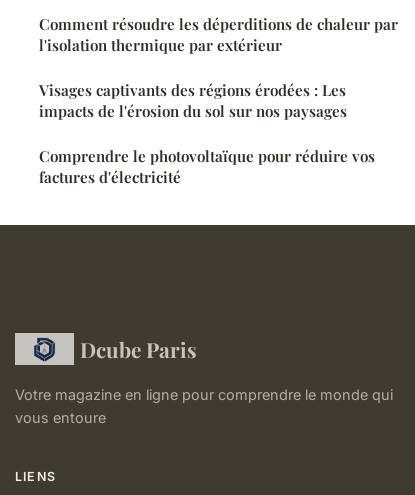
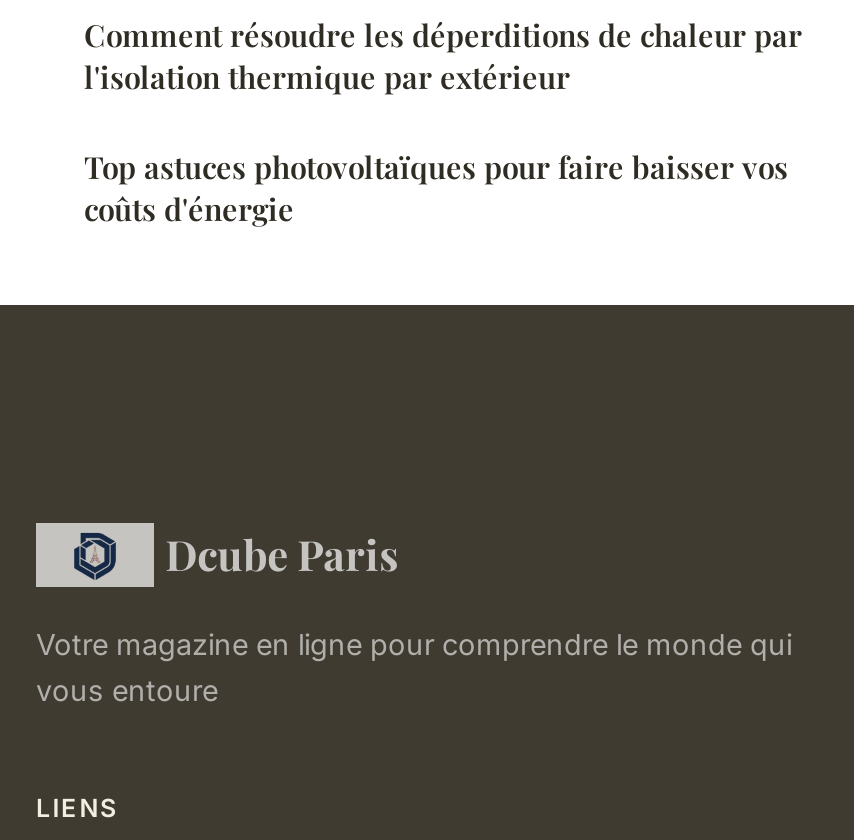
- Visages captivants des régions érodées : Les
- impacts de l'érosion du sol sur nos paysages
- Comprendre le photovoltaïque pour réduire vos
- factures d'électricité
+ Top astuces photovoltaïques pour faire baisser vos
+ coûts d'énergie
